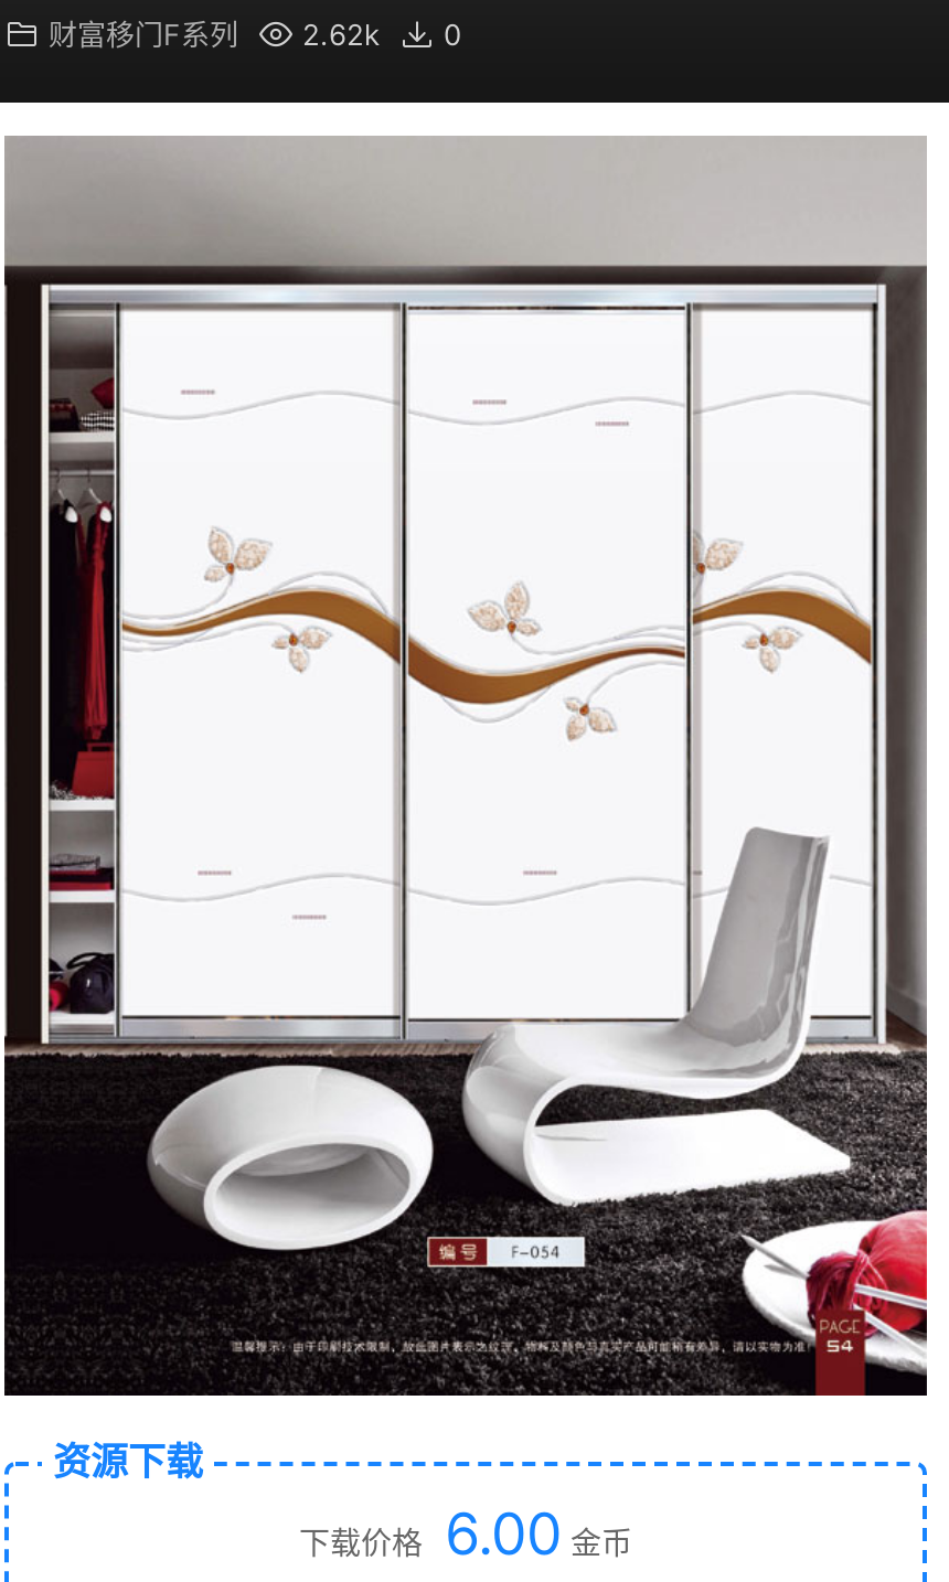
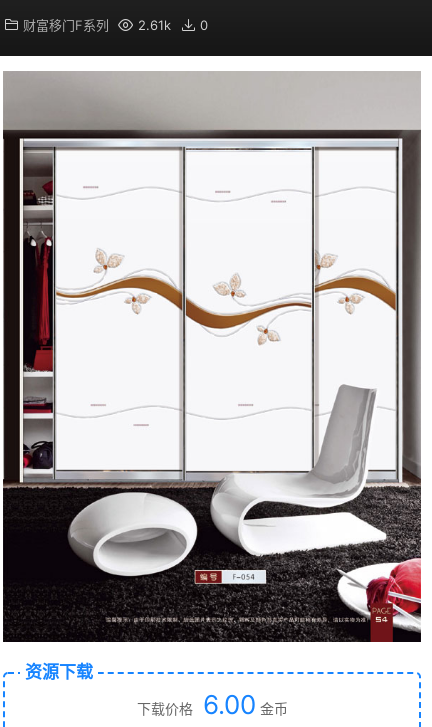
- 财富移门F系列 2.62k 0
+ 财富移门F系列 2.61k 0
